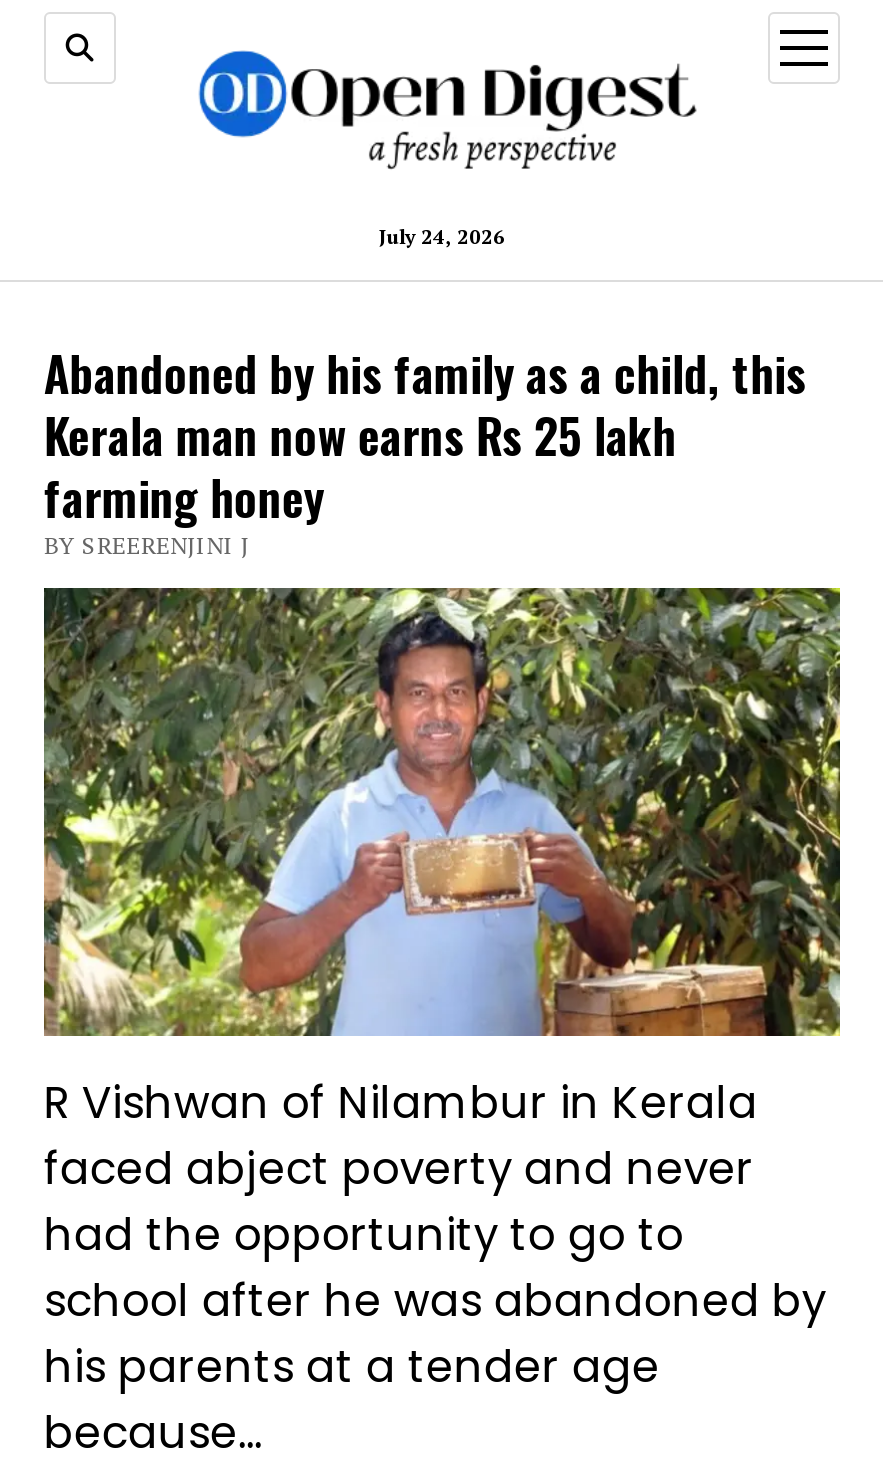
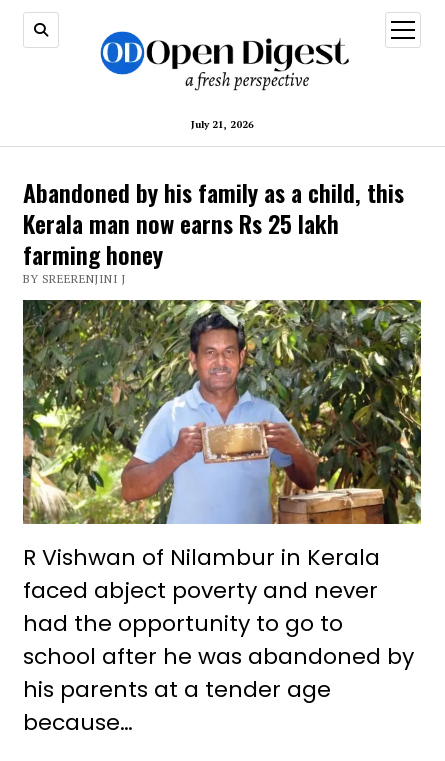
- July 24, 2026
+ July 21, 2026
